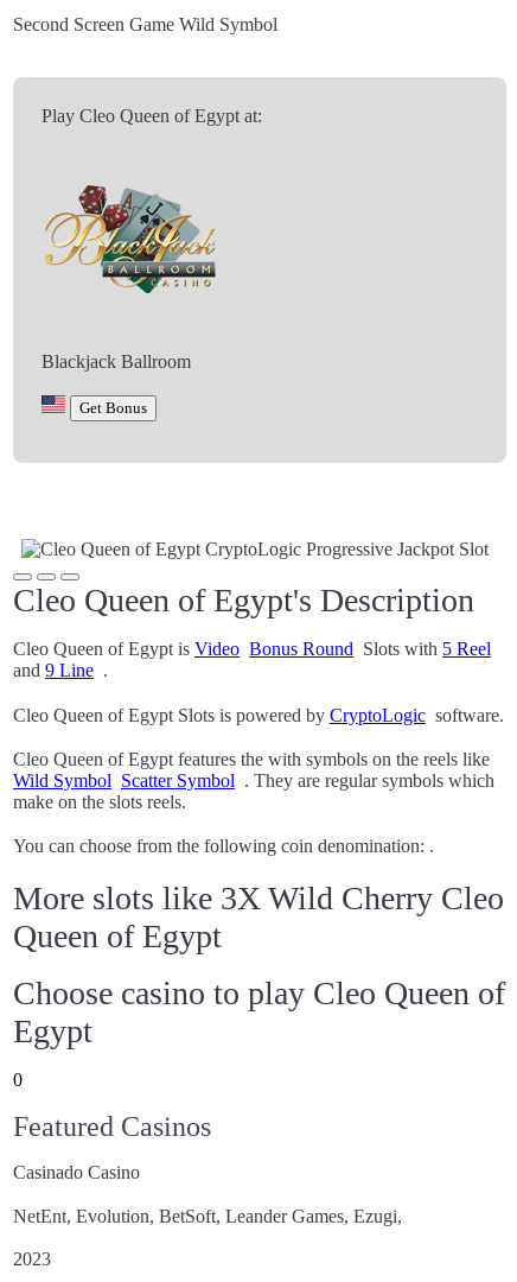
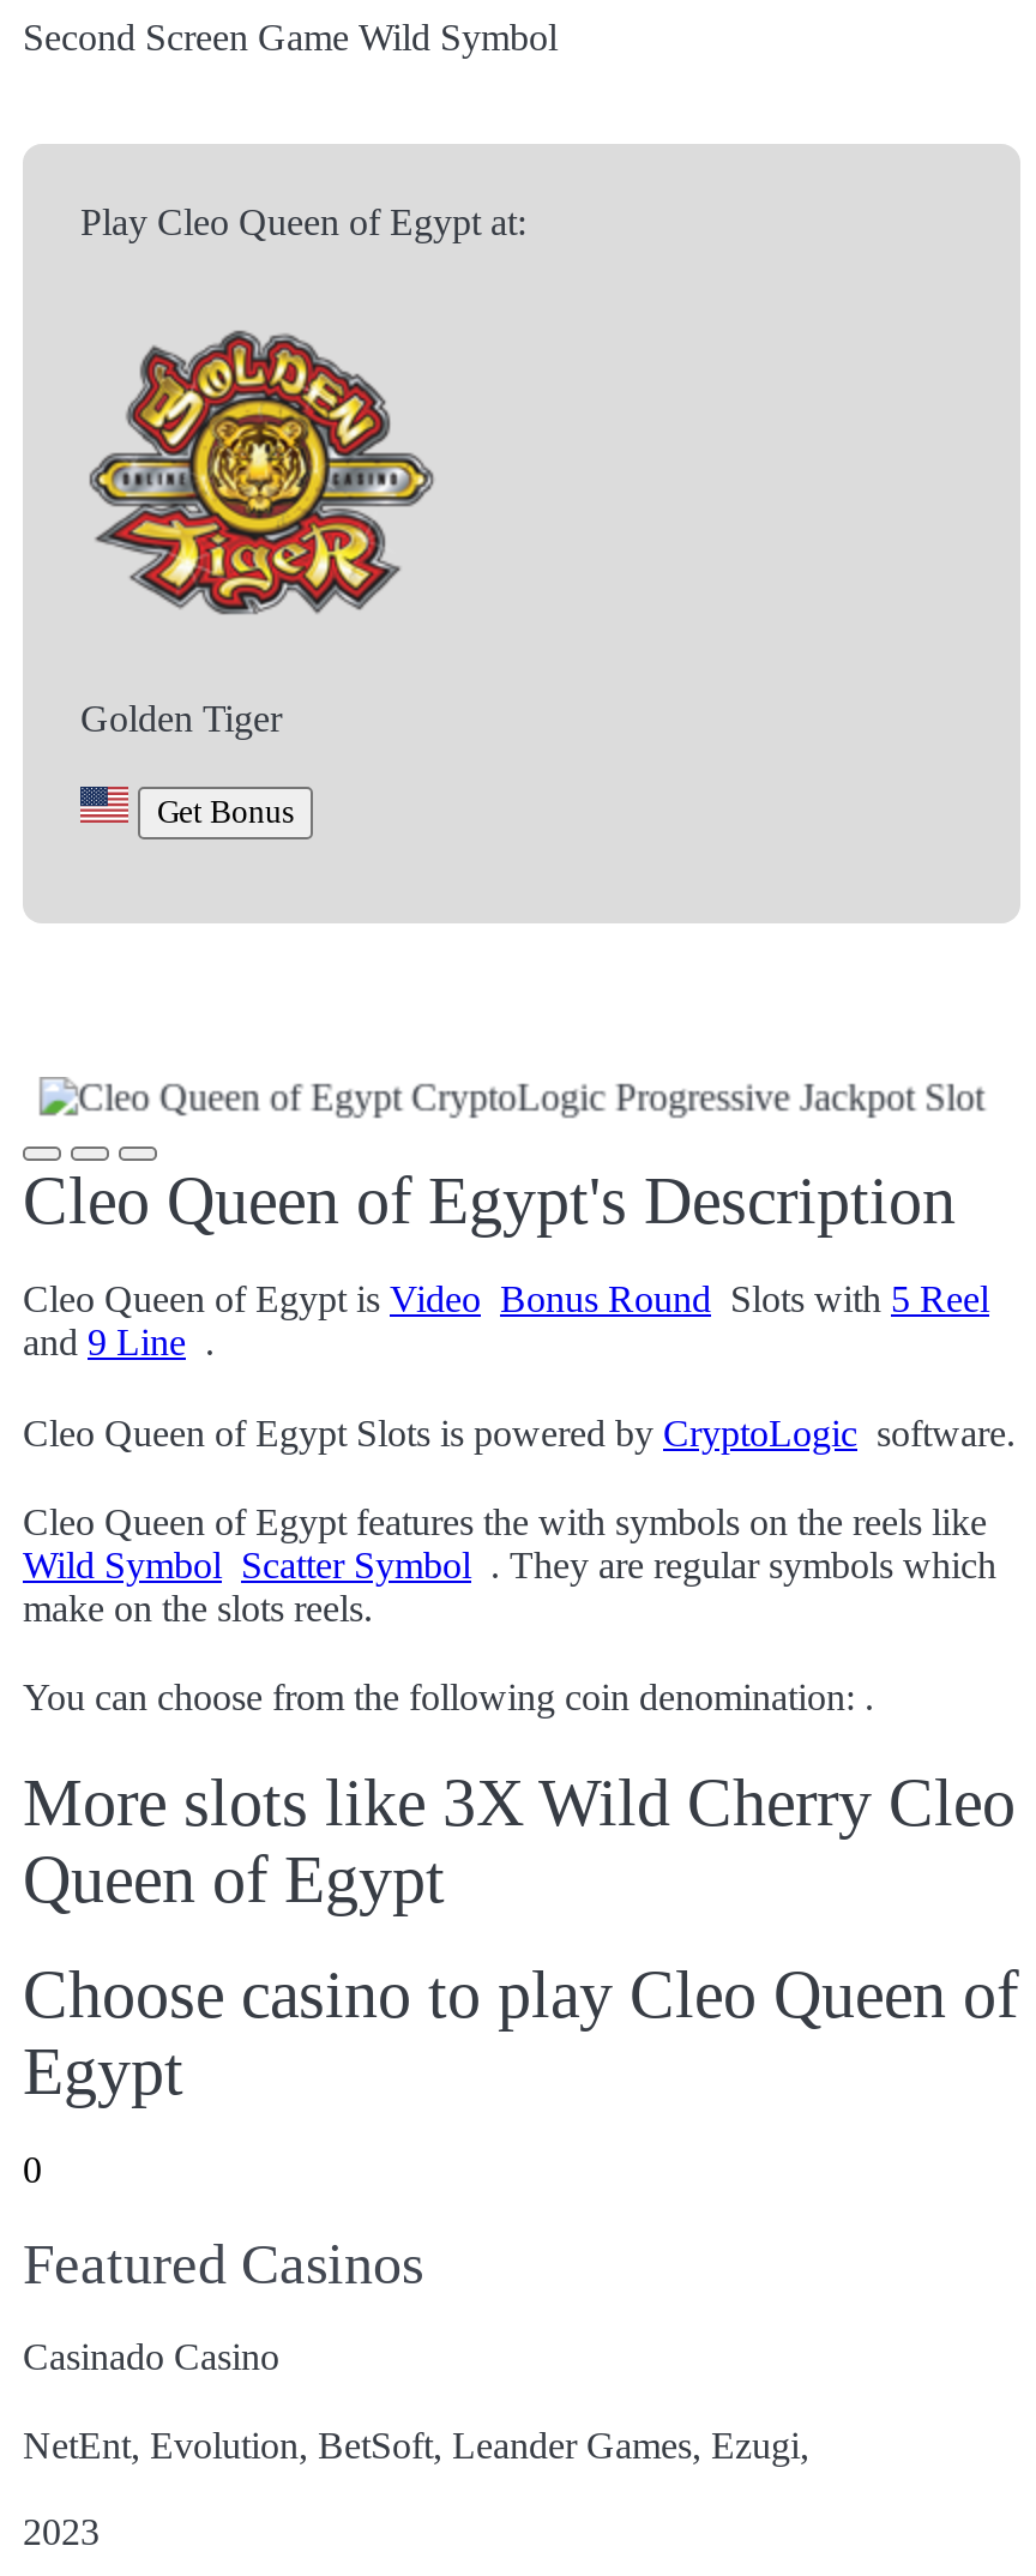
- [image]
- Blackjack Ballroom
+ [image]
+ Golden Tiger
